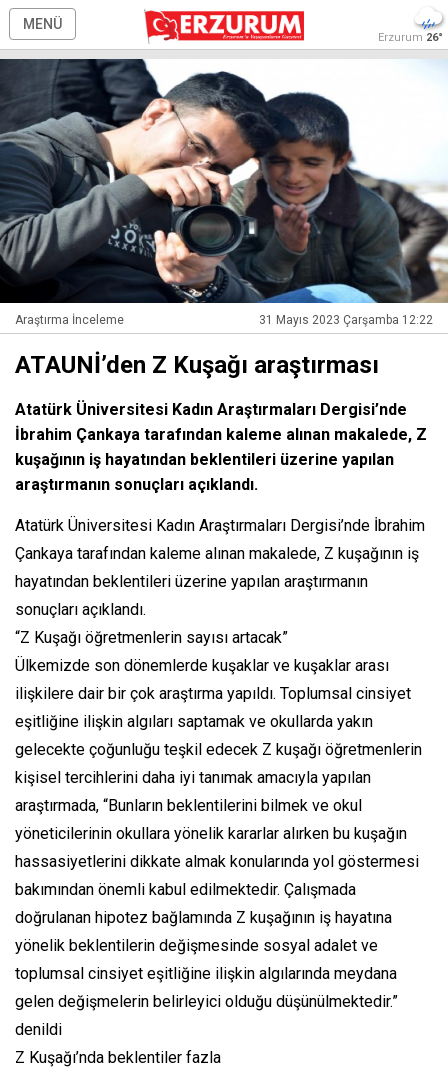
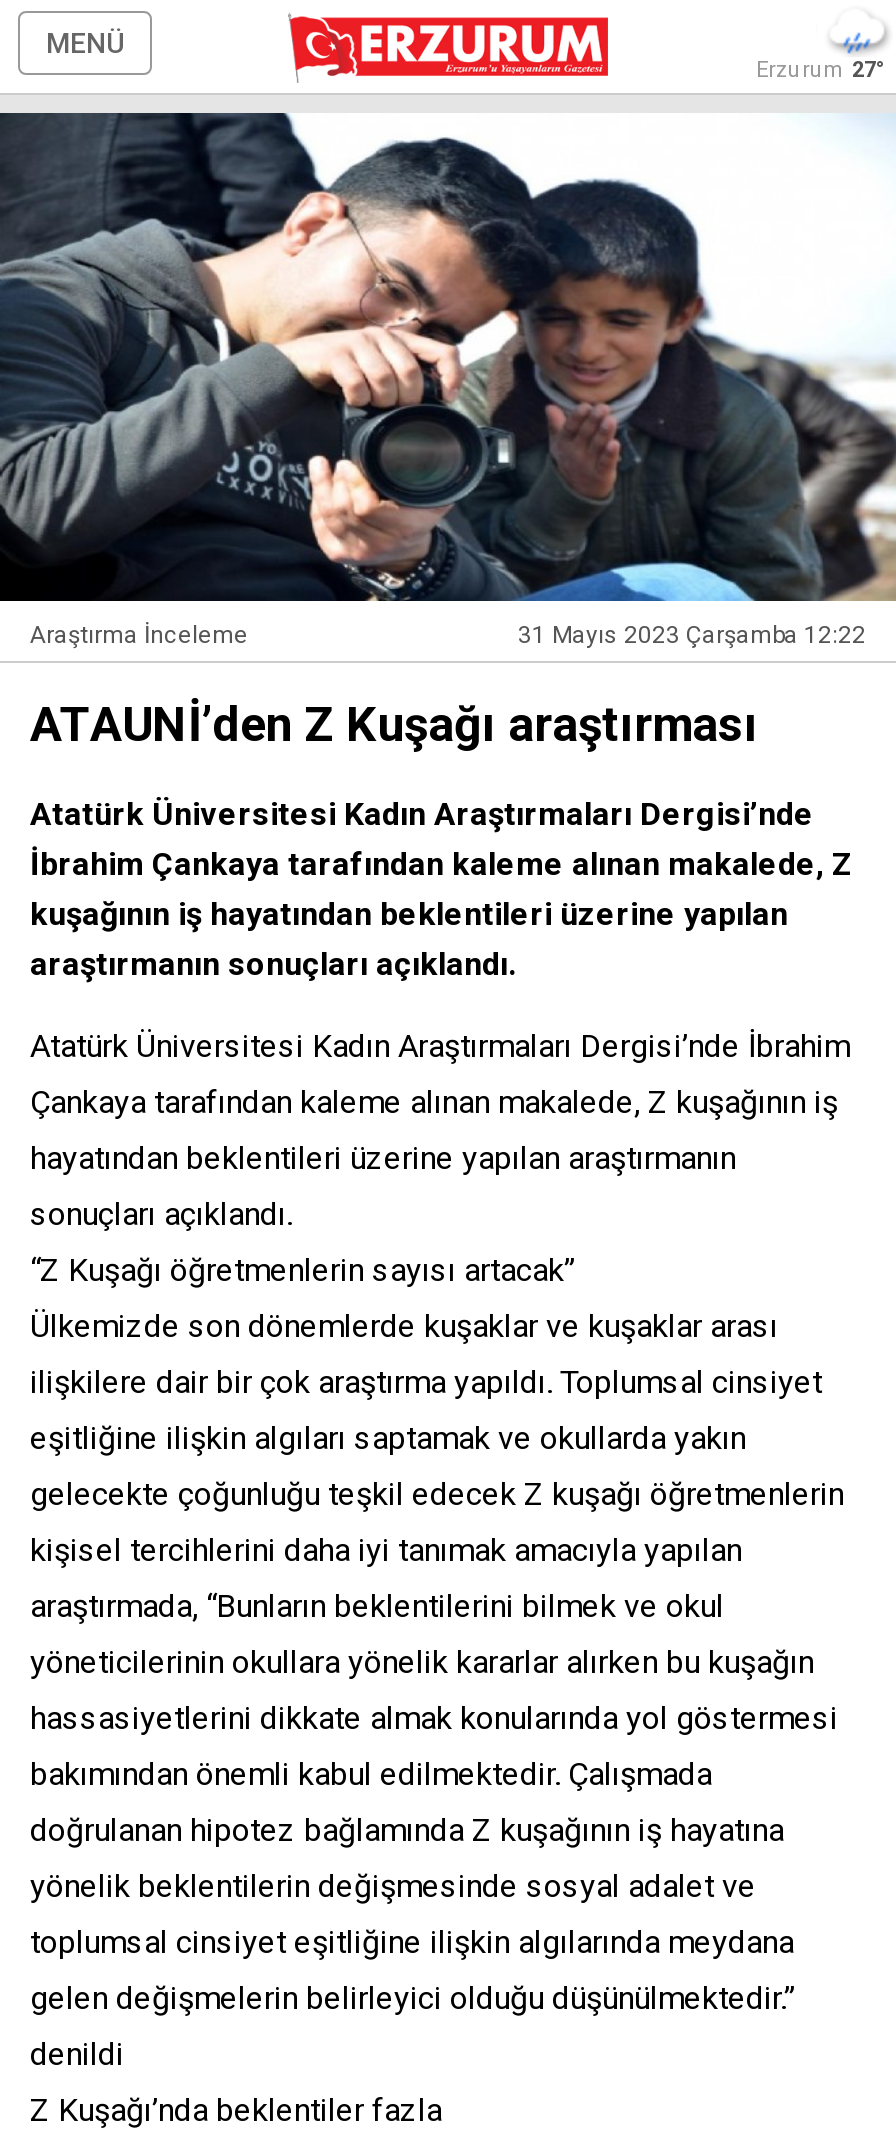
- Erzurum 26°
+ Erzurum 27°
